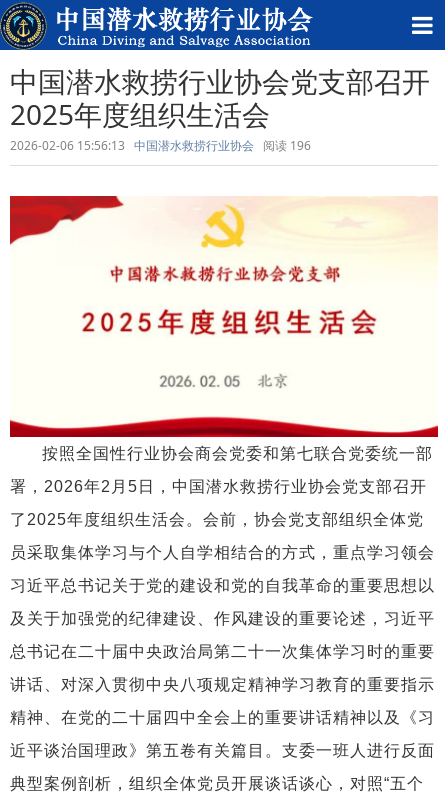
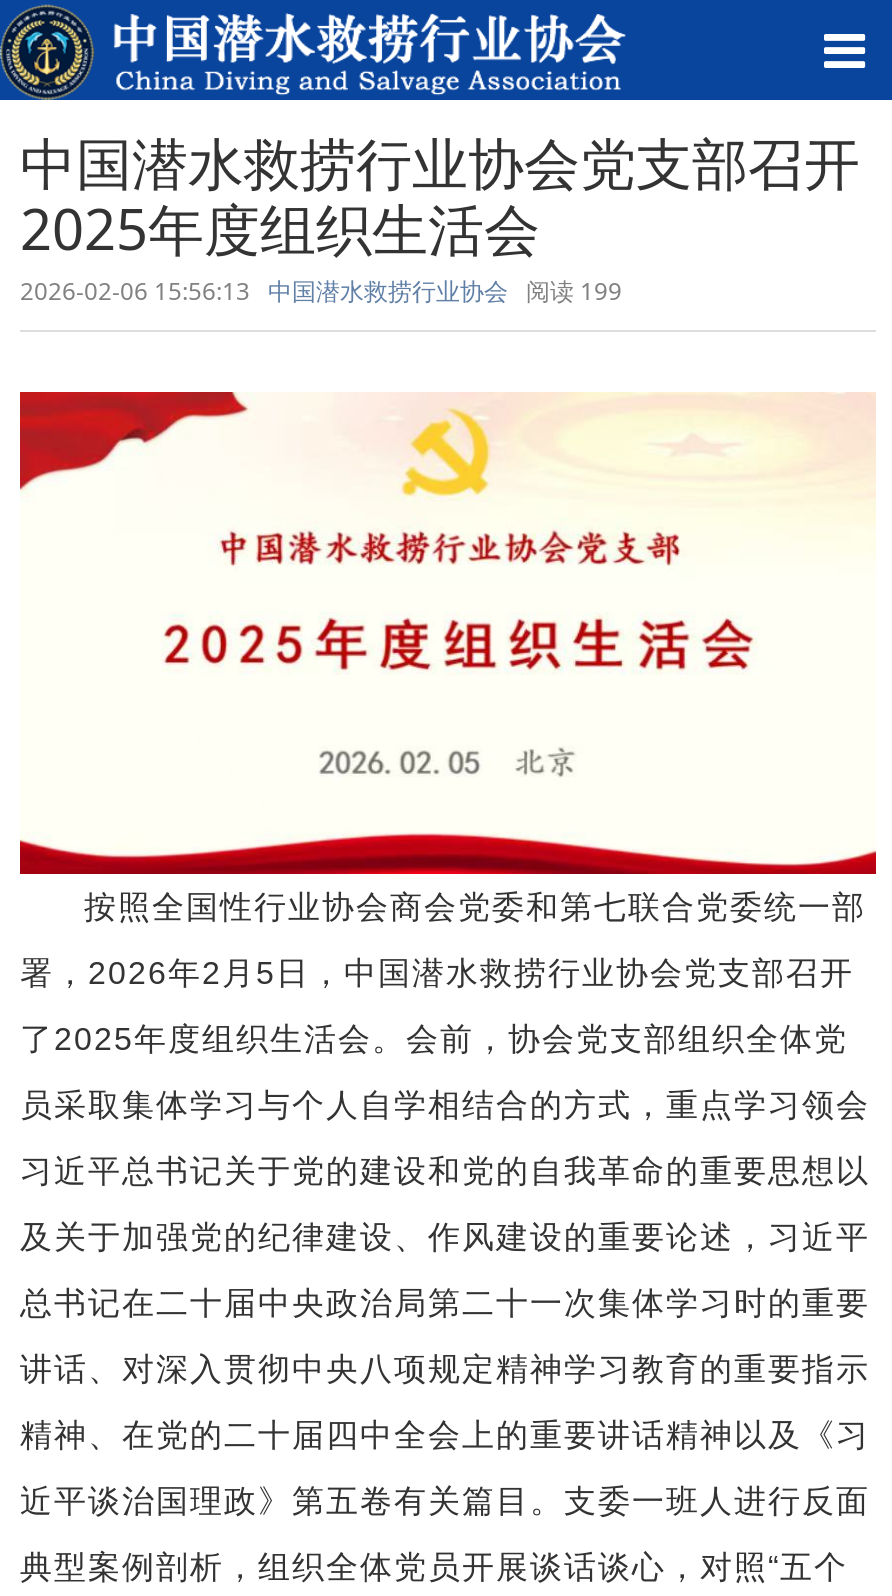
- 2026-02-06 15:56:13 中国潜水救捞行业协会 阅读196
+ 2026-02-06 15:56:13 中国潜水救捞行业协会 阅读199
